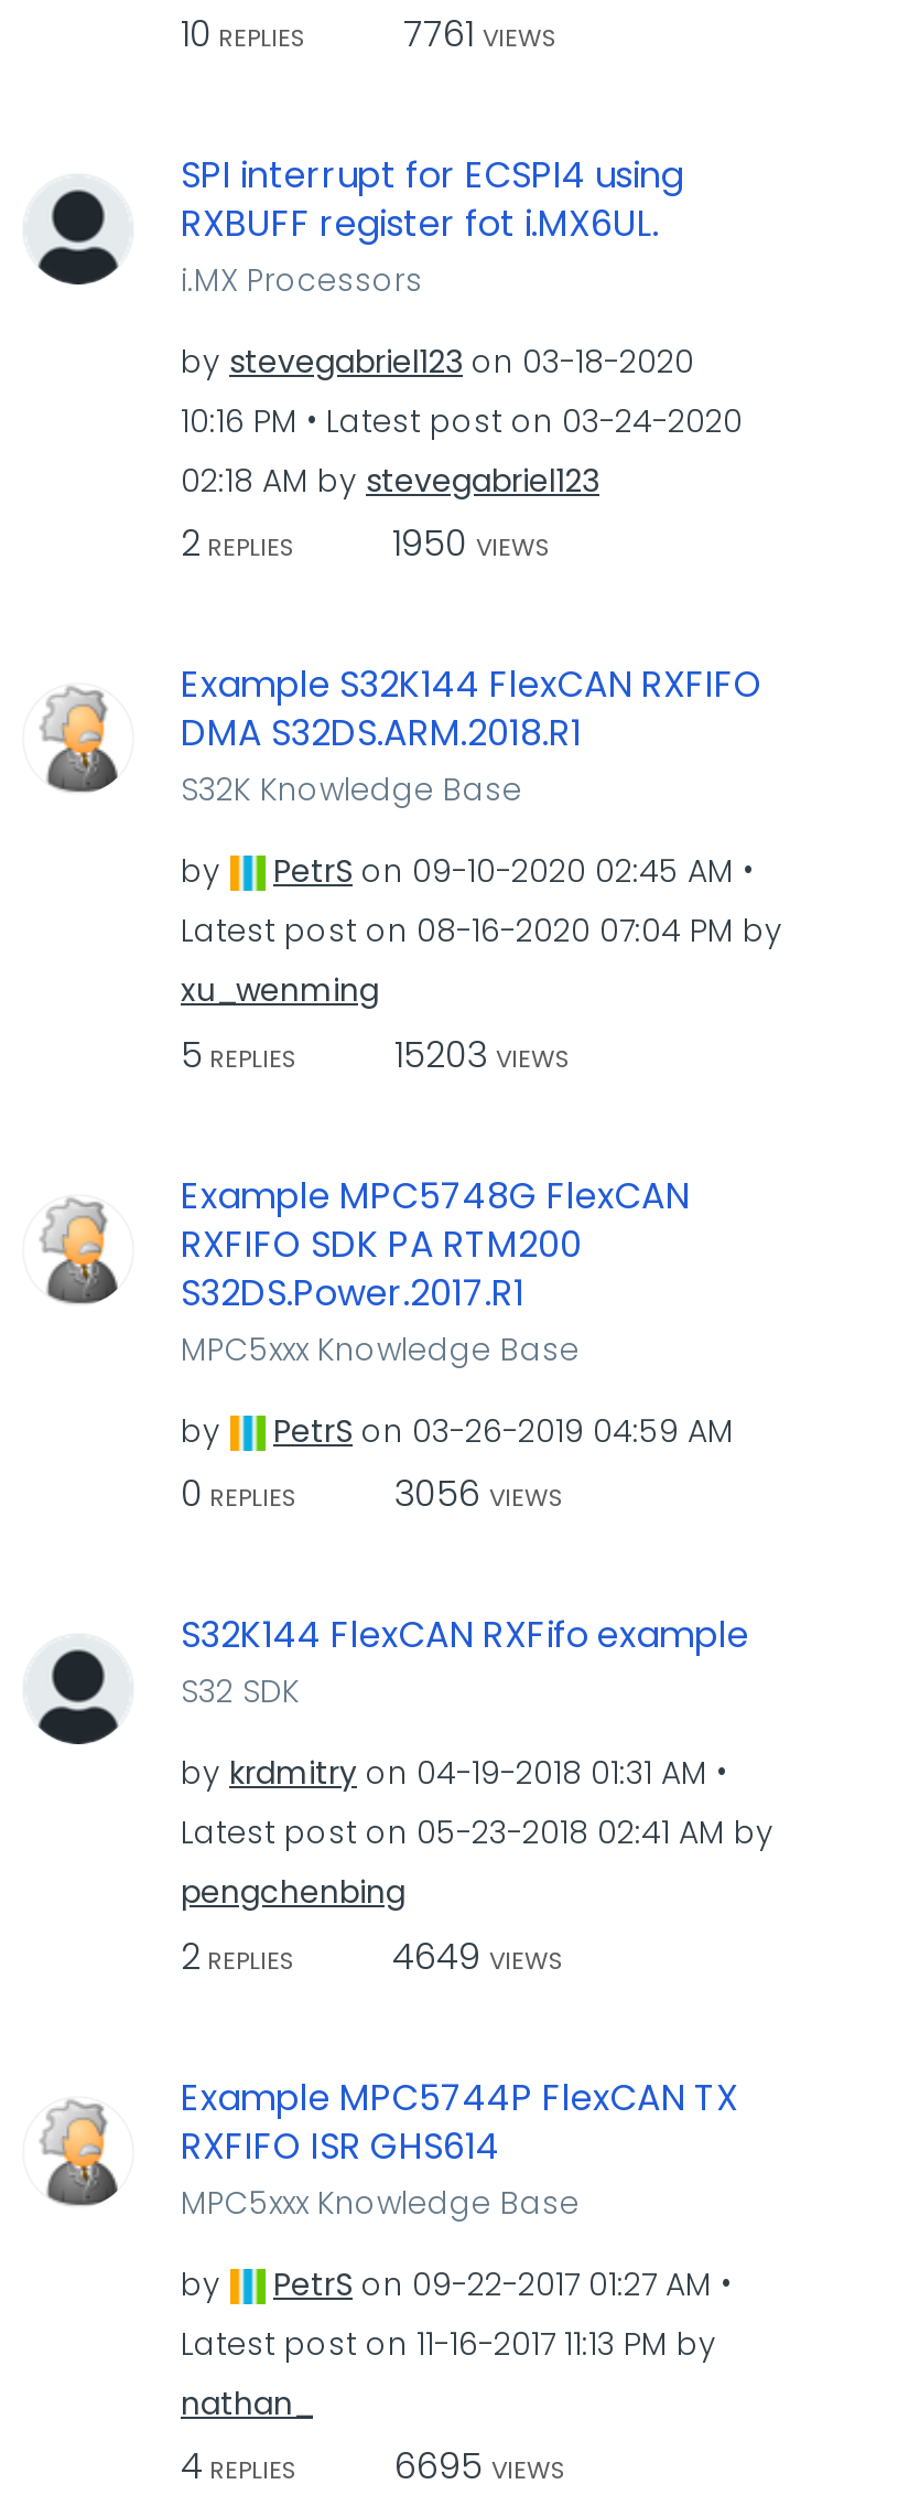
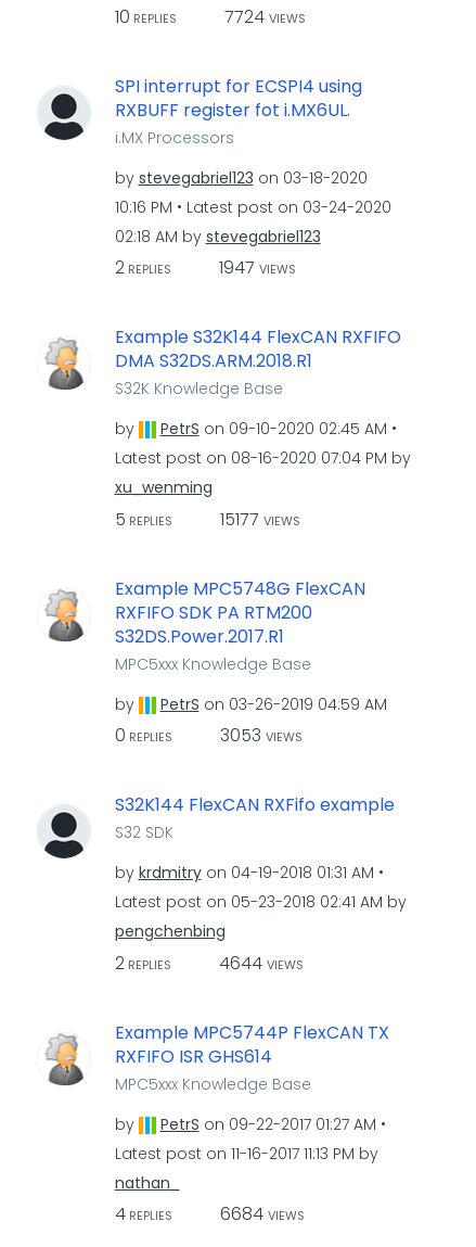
- 10 REPLIES 7761 VIEWS
+ 10 REPLIES 7724 VIEWS

- 2 REPLIES 1950 VIEWS
+ 2 REPLIES 1947 VIEWS

- 5 REPLIES 15203 VIEWS
+ 5 REPLIES 15177 VIEWS

- 3056 VIEWS
+ 3053 VIEWS

- 2 REPLIES 4649 VIEWS
+ 2 REPLIES 4644 VIEWS

- 4 REPLIES 6695 VIEWS
+ 4 REPLIES 6684 VIEWS
